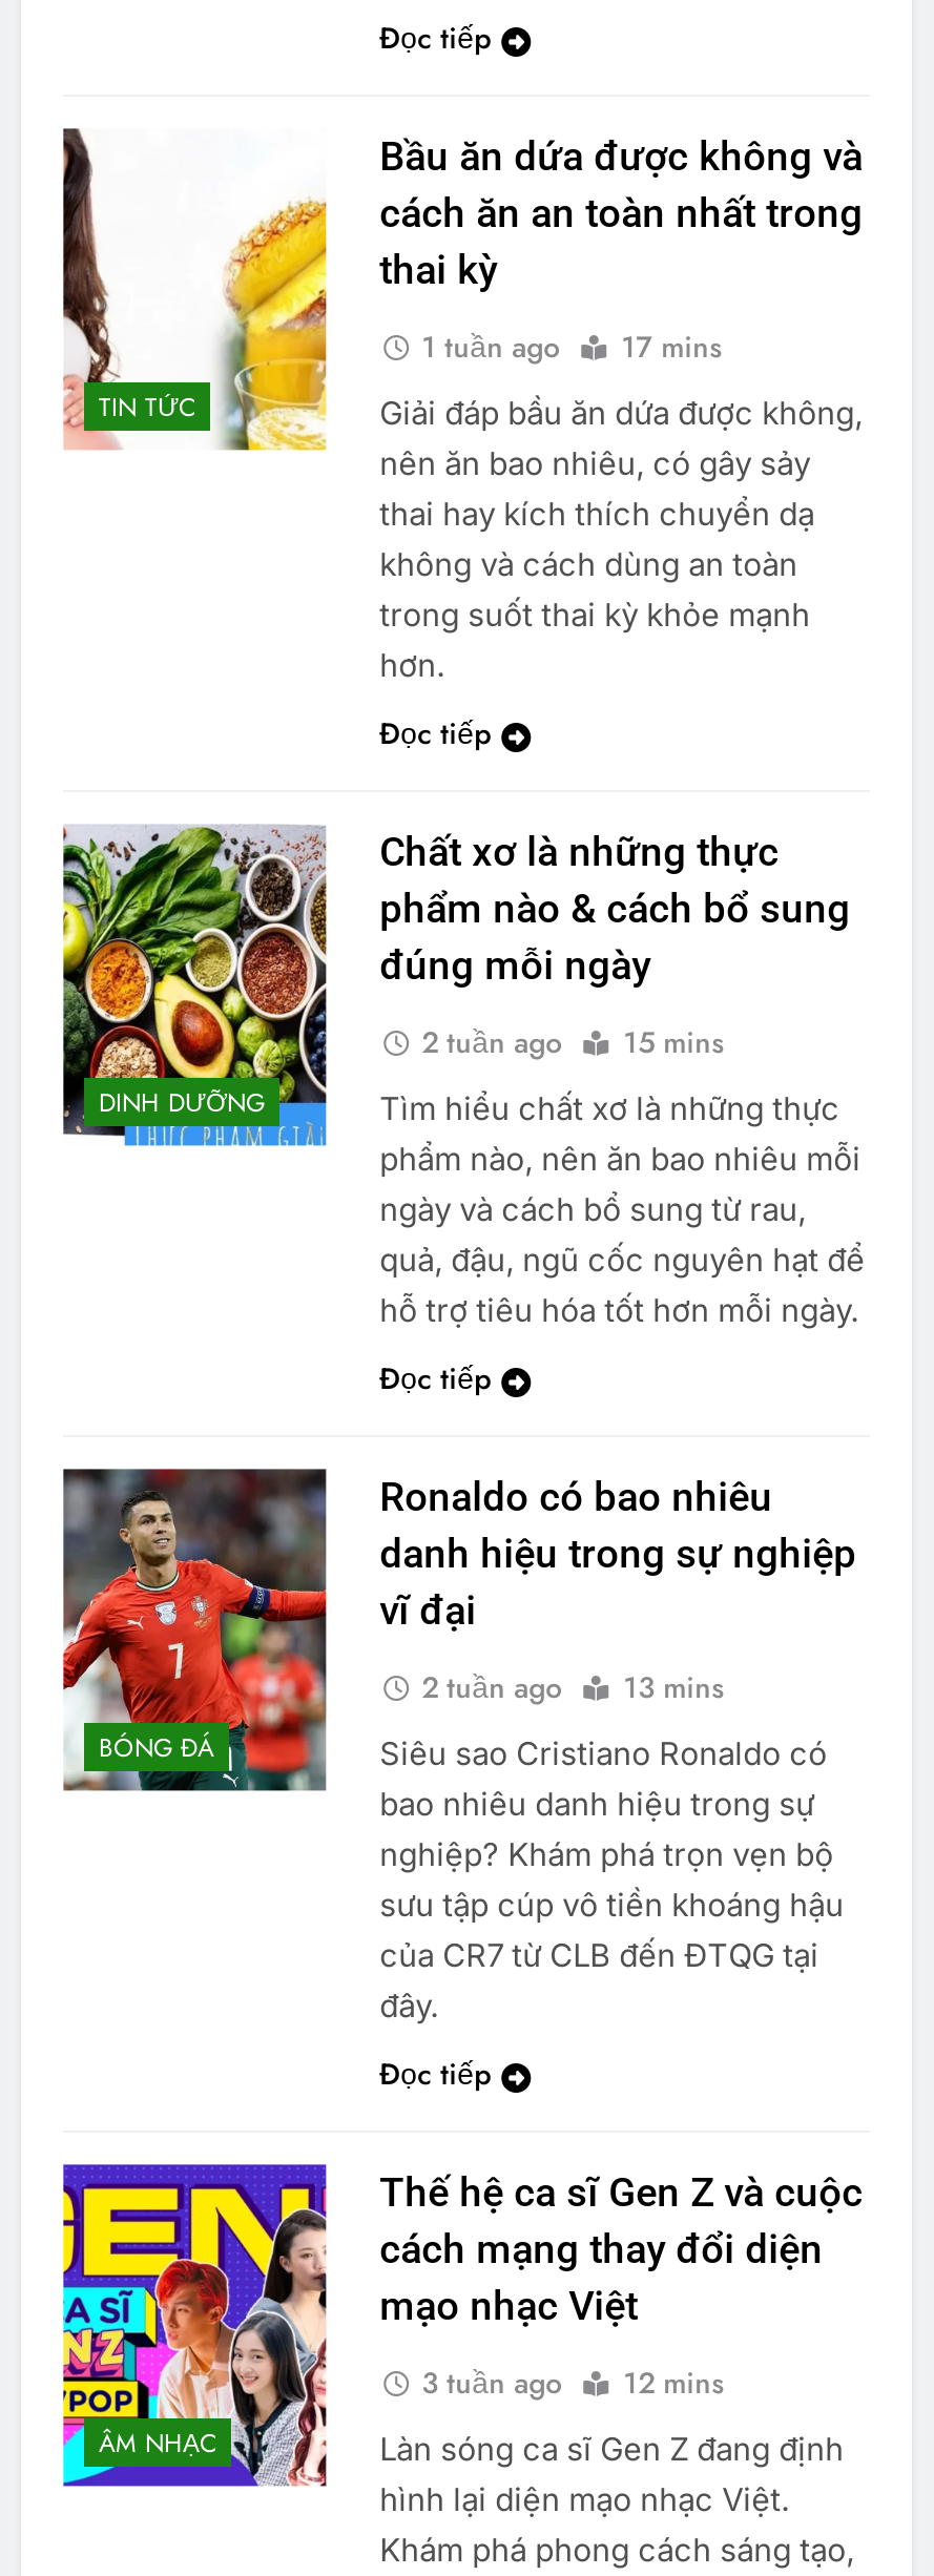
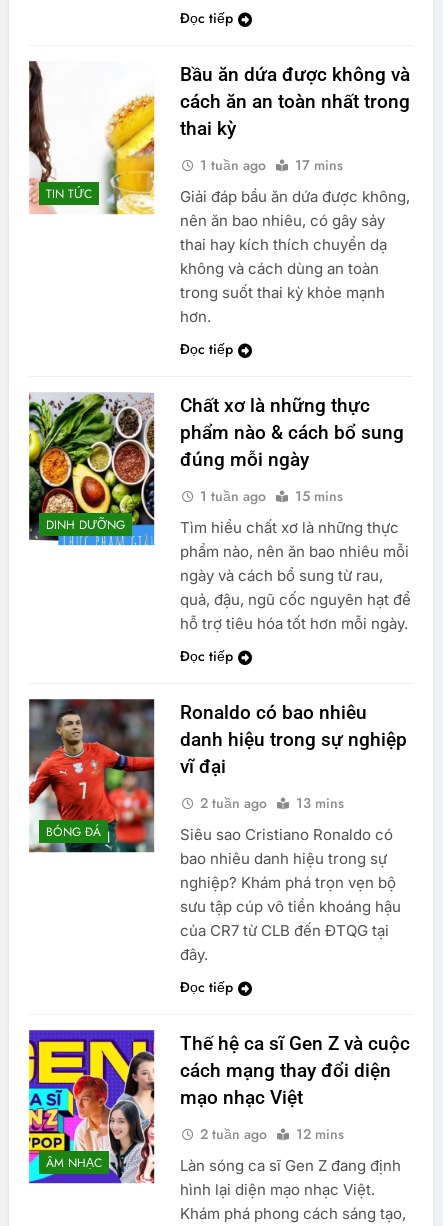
- 2 tuần ago 15 mins
+ 1 tuần ago 15 mins

- 3 tuần ago 12 mins
+ 2 tuần ago 12 mins
